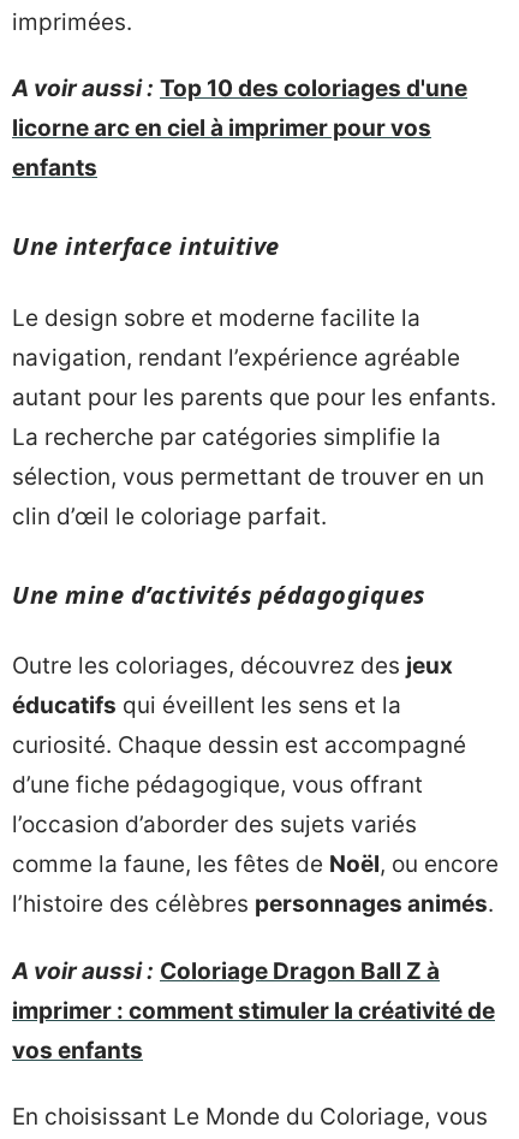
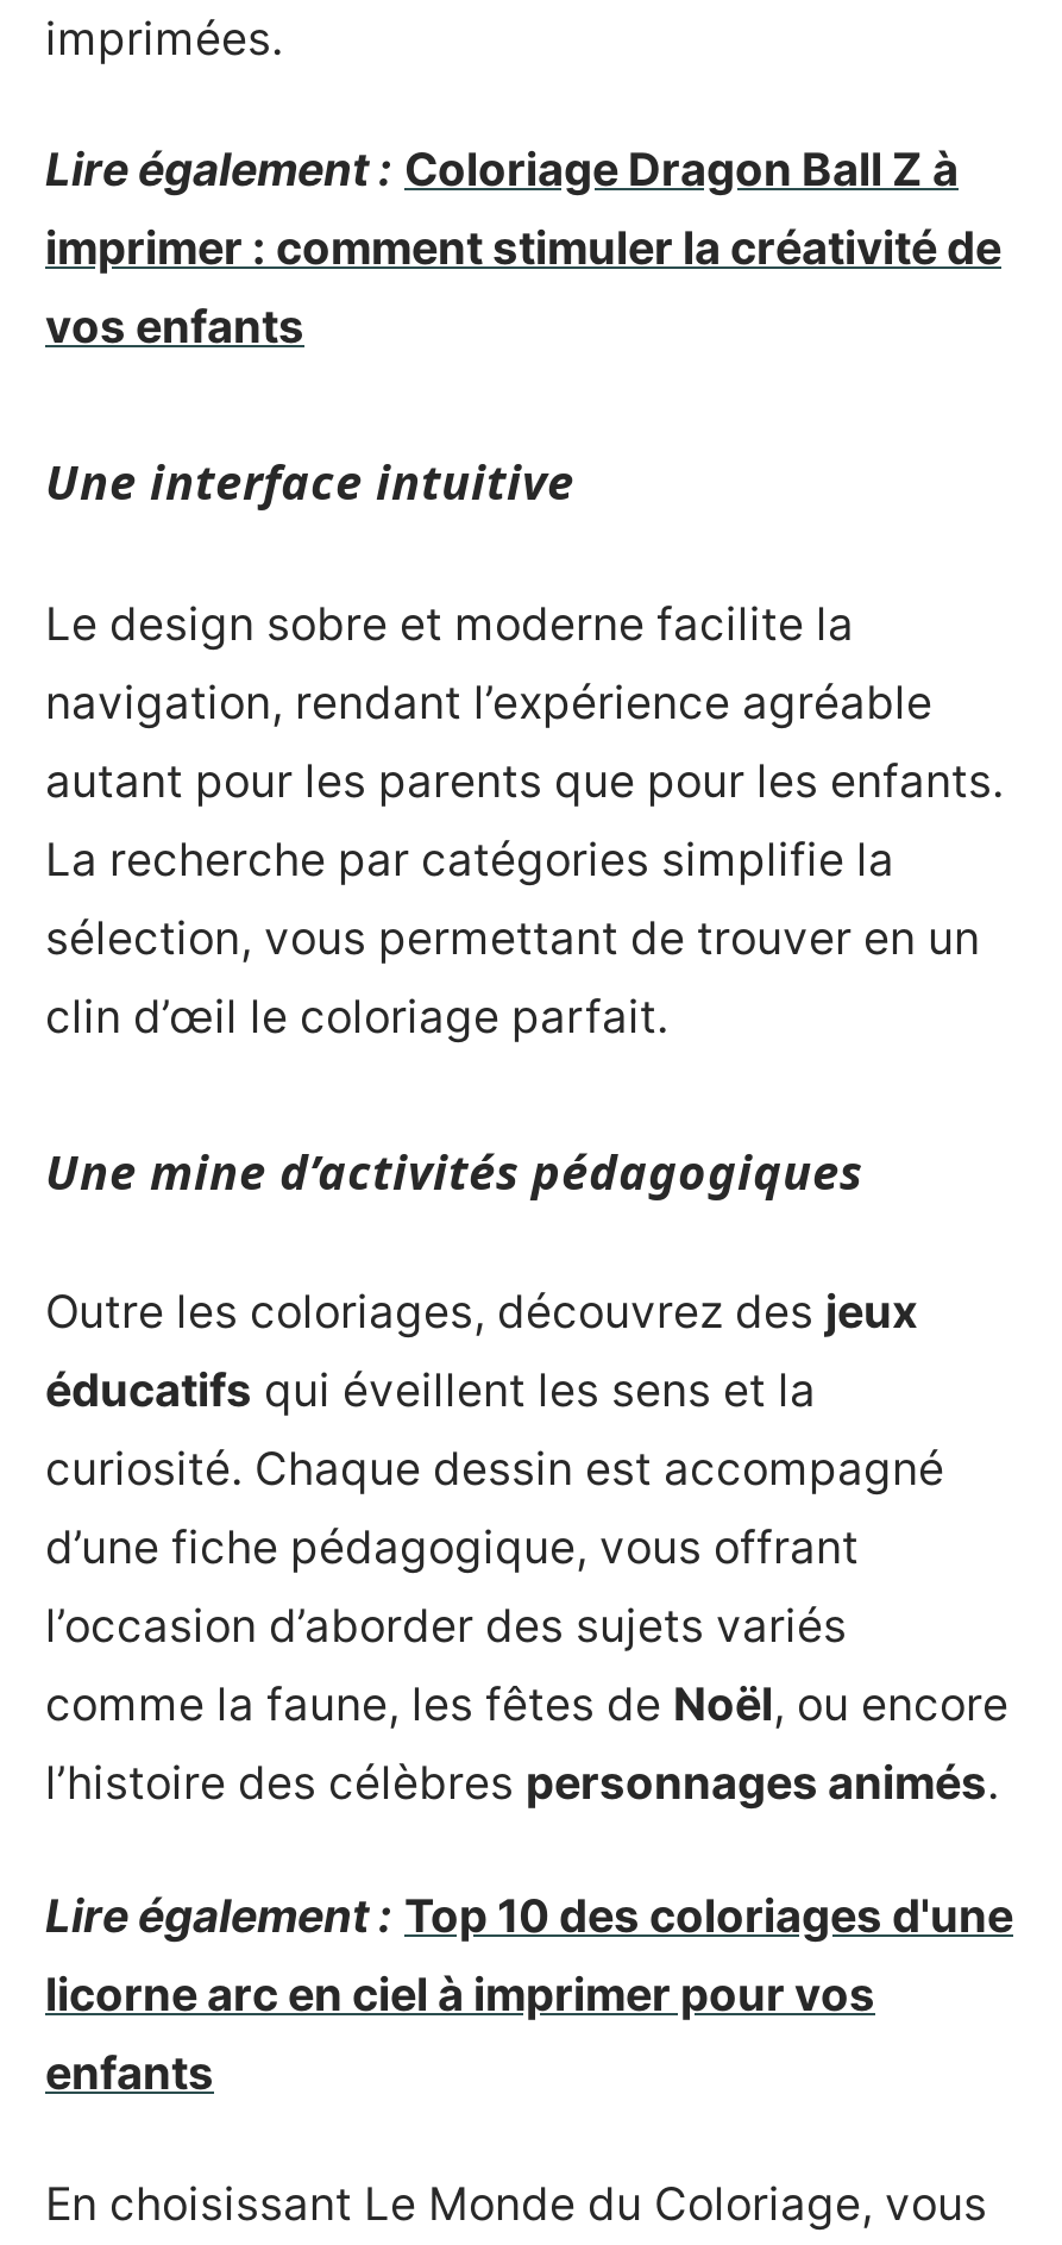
- A voir aussi : Top 10 des coloriages d'une
+ Lire également : Coloriage Dragon Ball Z à

moved down: licorne arc en ciel à imprimer pour vos | enfants

- A voir aussi : Coloriage Dragon Ball Z à
+ Lire également : Top 10 des coloriages d'une

moved up: imprimer : comment stimuler la créativité de | vos enfants
